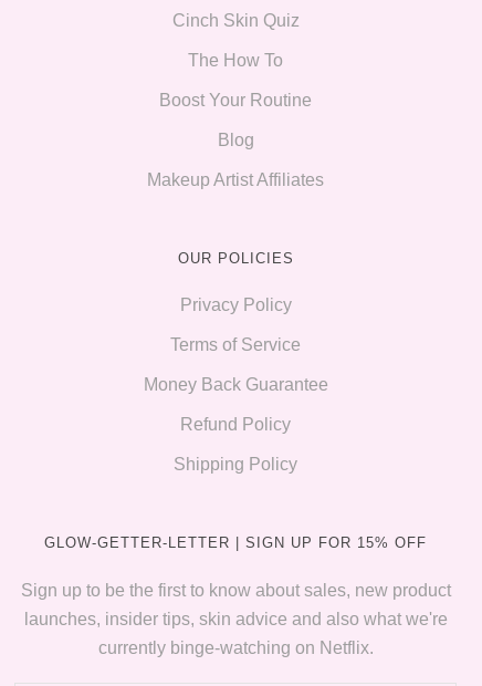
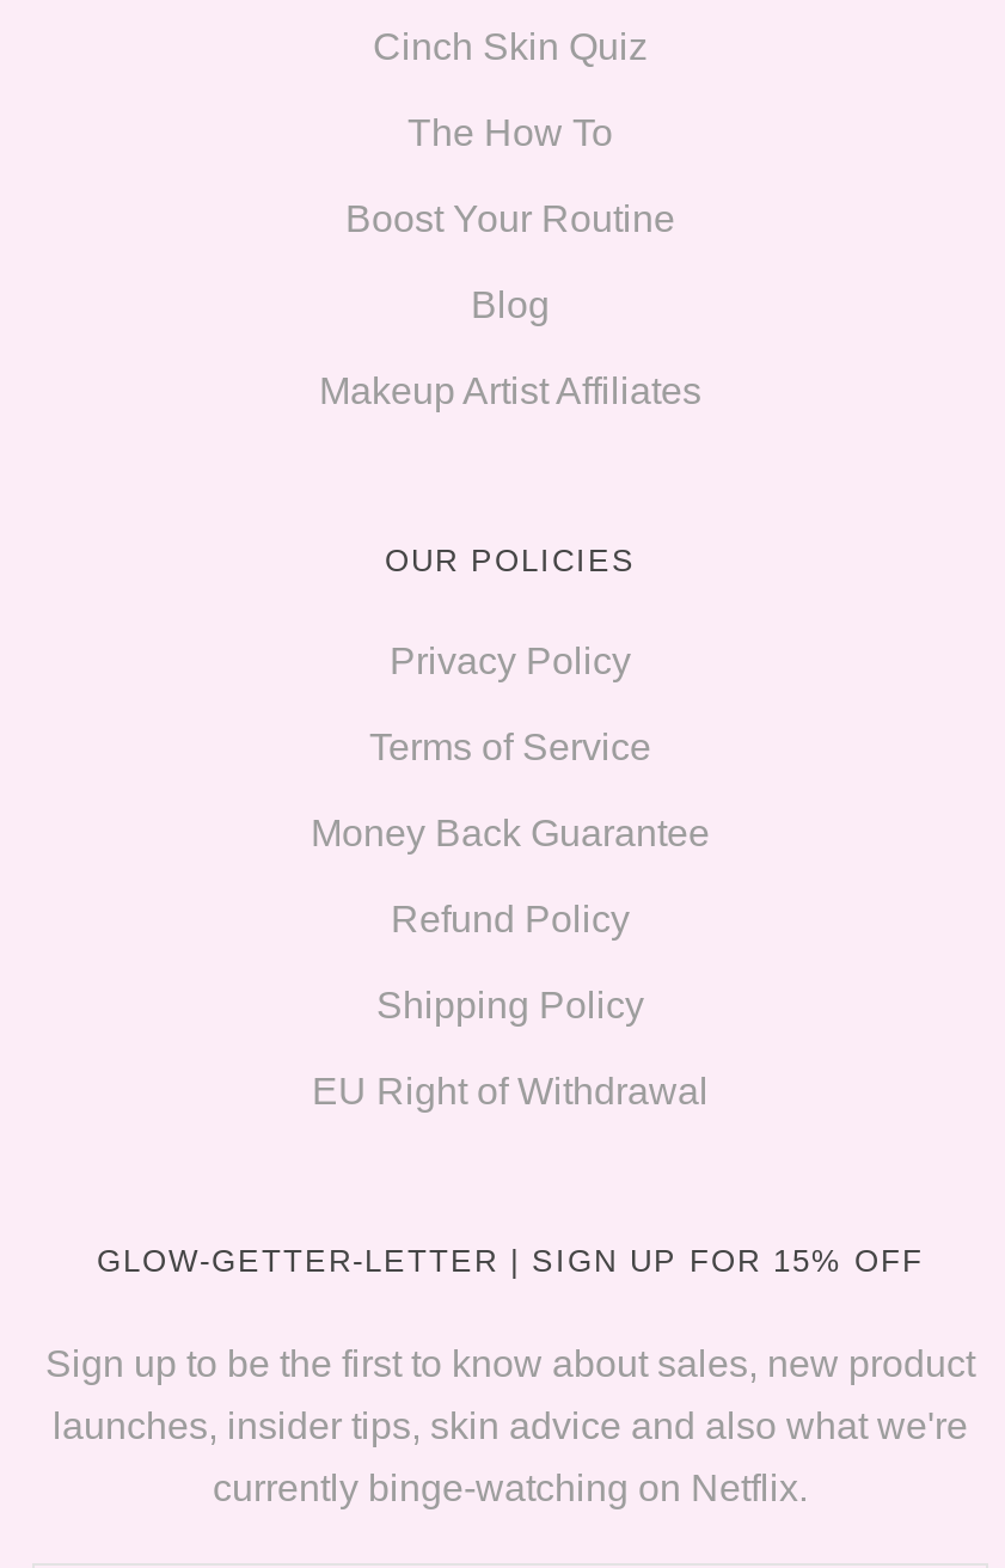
+ EU Right of Withdrawal
